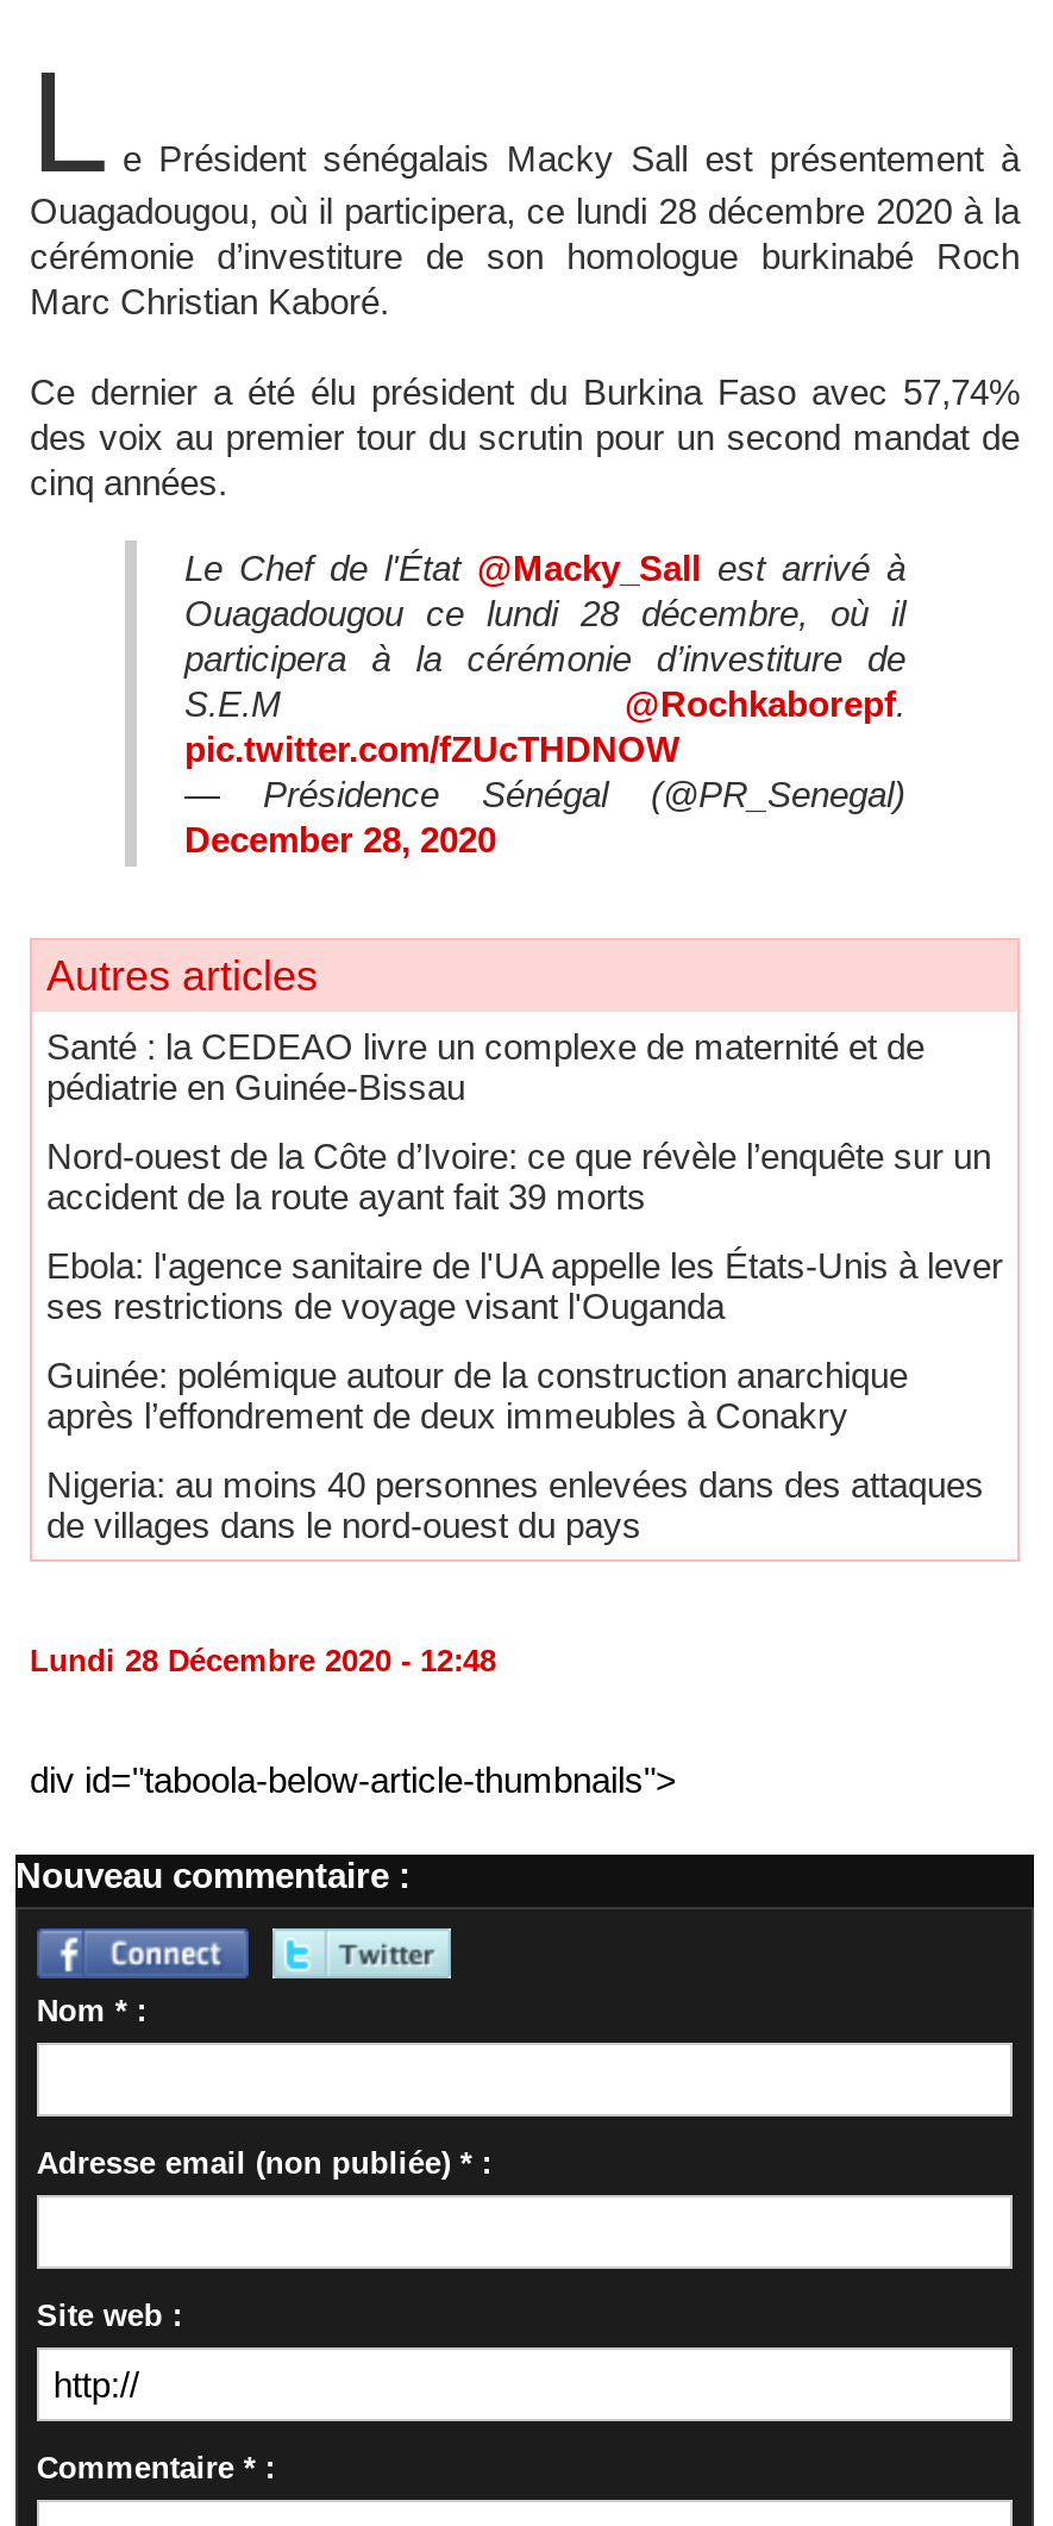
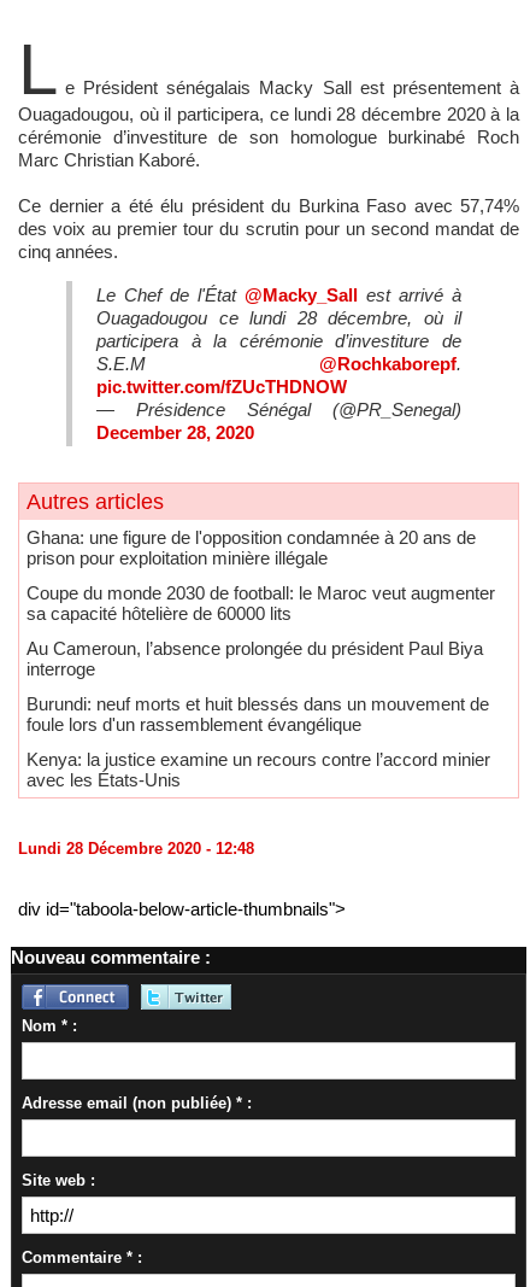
- Santé : la CEDEAO livre un complexe de maternité et de
- pédiatrie en Guinée-Bissau
+ Ghana: une figure de l'opposition condamnée à 20 ans de
+ prison pour exploitation minière illégale

- Nord-ouest de la Côte d’Ivoire: ce que révèle l’enquête sur un
- accident de la route ayant fait 39 morts
+ Coupe du monde 2030 de football: le Maroc veut augmenter
+ sa capacité hôtelière de 60000 lits

- Ebola: l'agence sanitaire de l'UA appelle les États-Unis à lever
- ses restrictions de voyage visant l'Ouganda
+ Au Cameroun, l’absence prolongée du président Paul Biya
+ interroge

- Guinée: polémique autour de la construction anarchique
- après l’effondrement de deux immeubles à Conakry
+ Burundi: neuf morts et huit blessés dans un mouvement de
+ foule lors d'un rassemblement évangélique

- Nigeria: au moins 40 personnes enlevées dans des attaques
- de villages dans le nord-ouest du pays
+ Kenya: la justice examine un recours contre l’accord minier
+ avec les États-Unis
